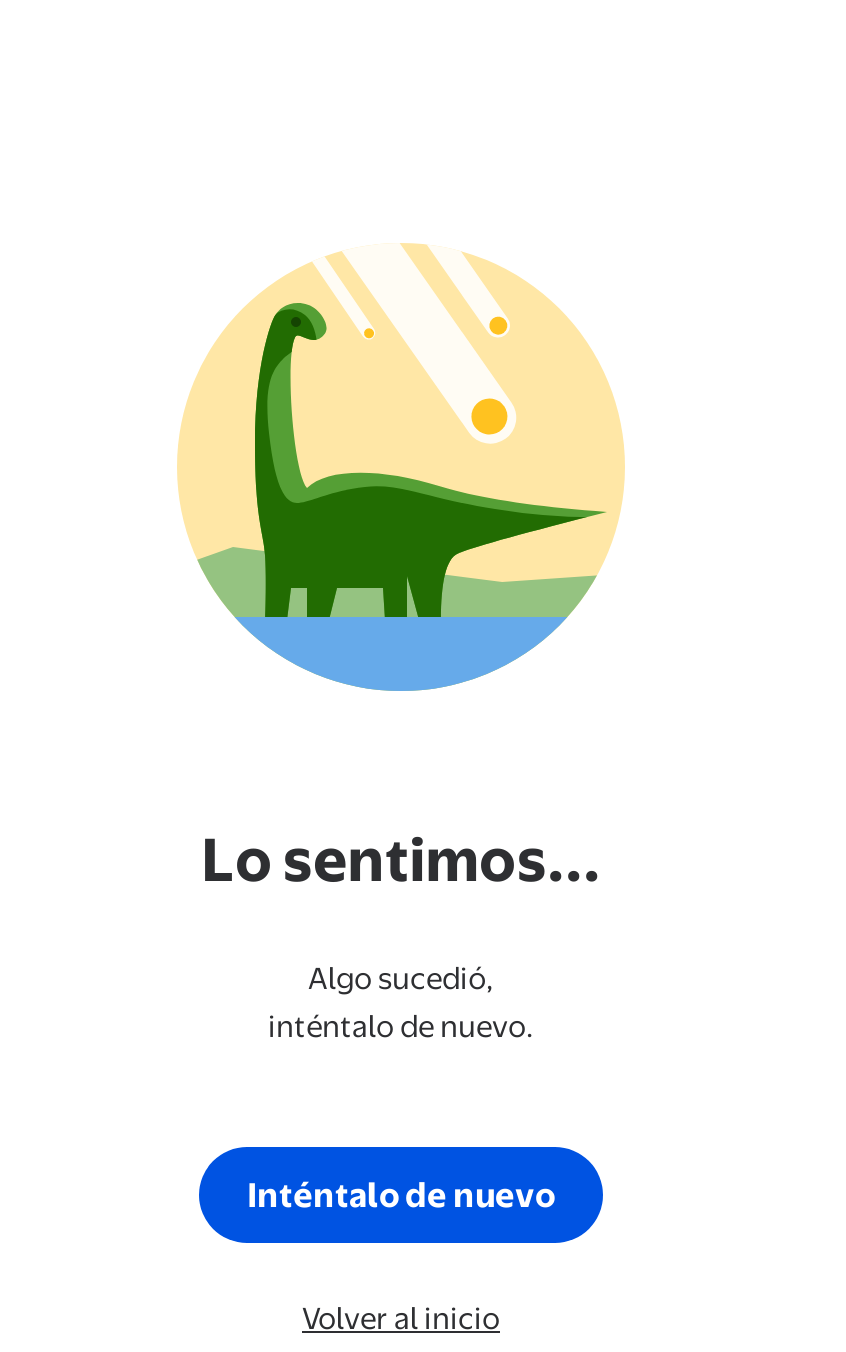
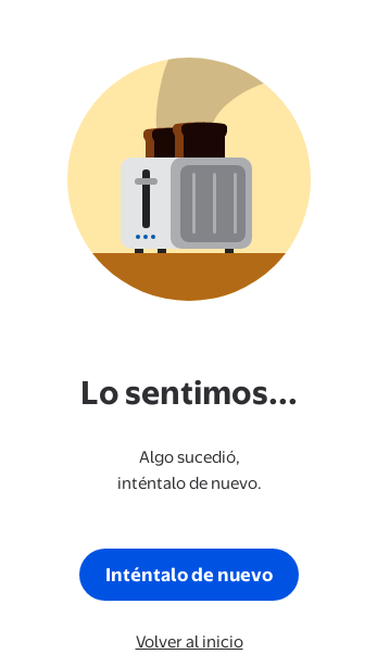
- [image]
+ [image]
